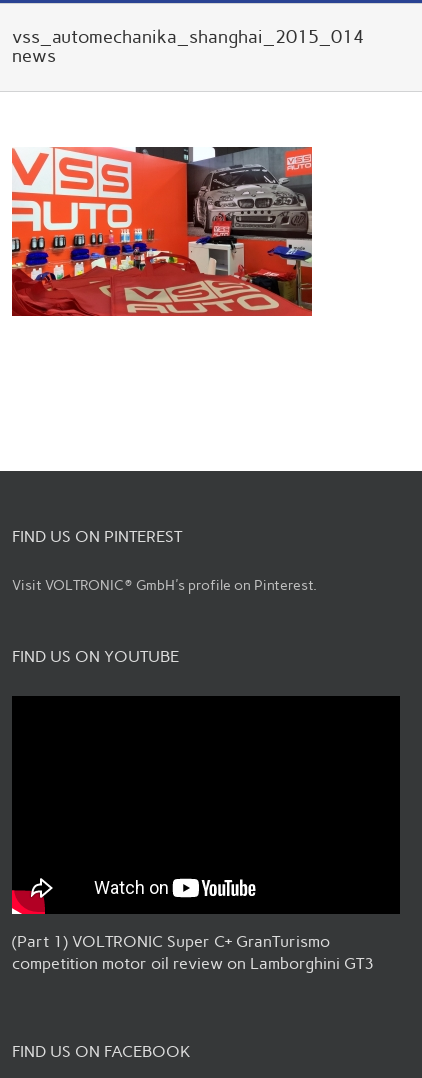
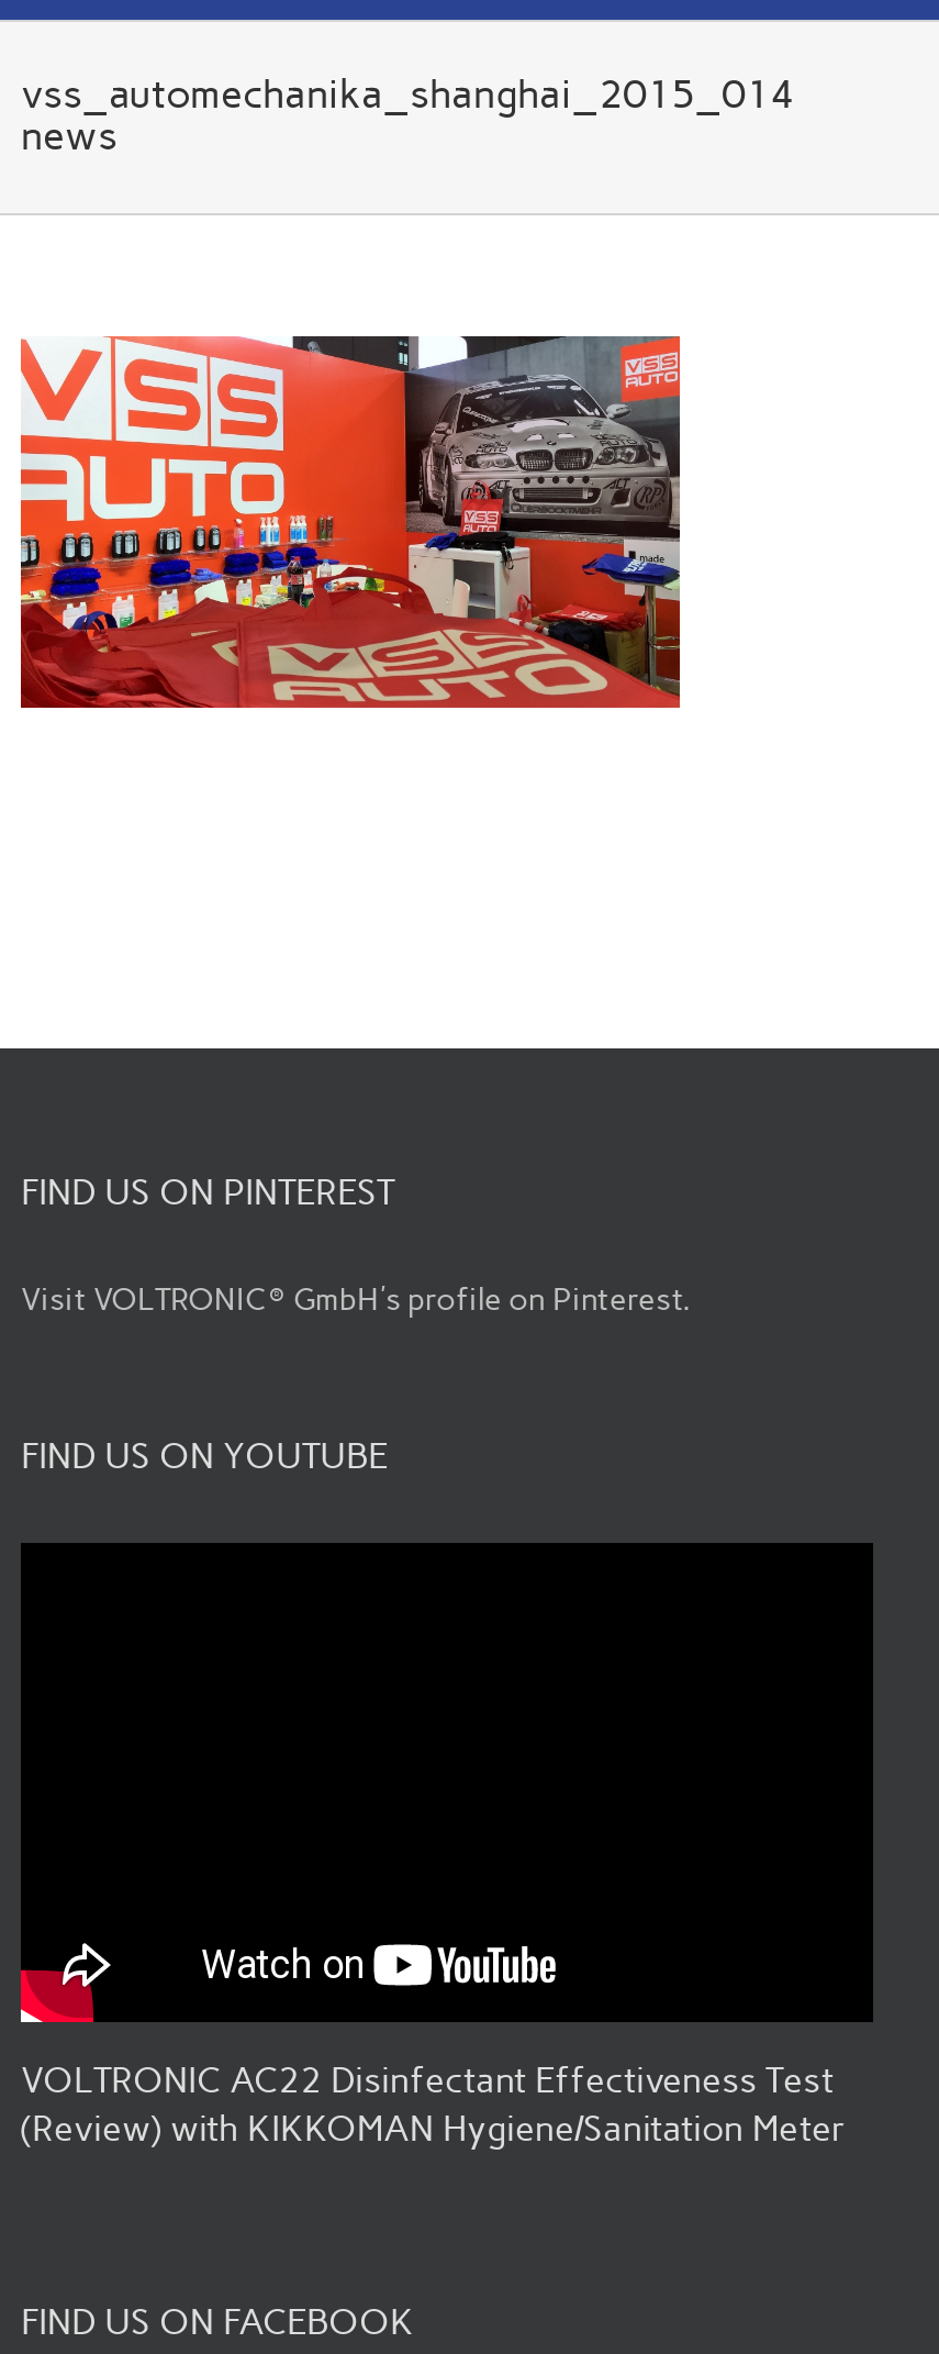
- (Part 1) VOLTRONIC Super C+ GranTurismo
- competition motor oil review on Lamborghini GT3
+ VOLTRONIC AC22 Disinfectant Effectiveness Test
+ (Review) with KIKKOMAN Hygiene/Sanitation Meter
